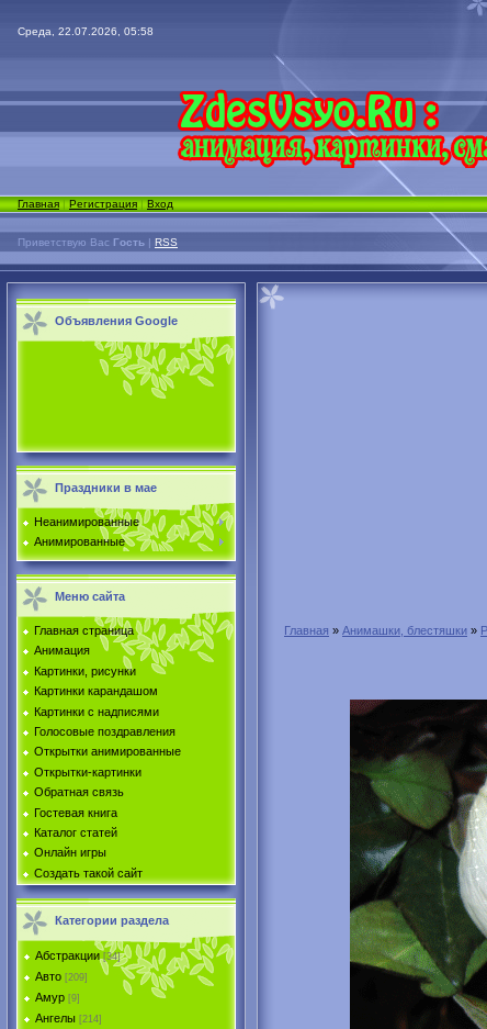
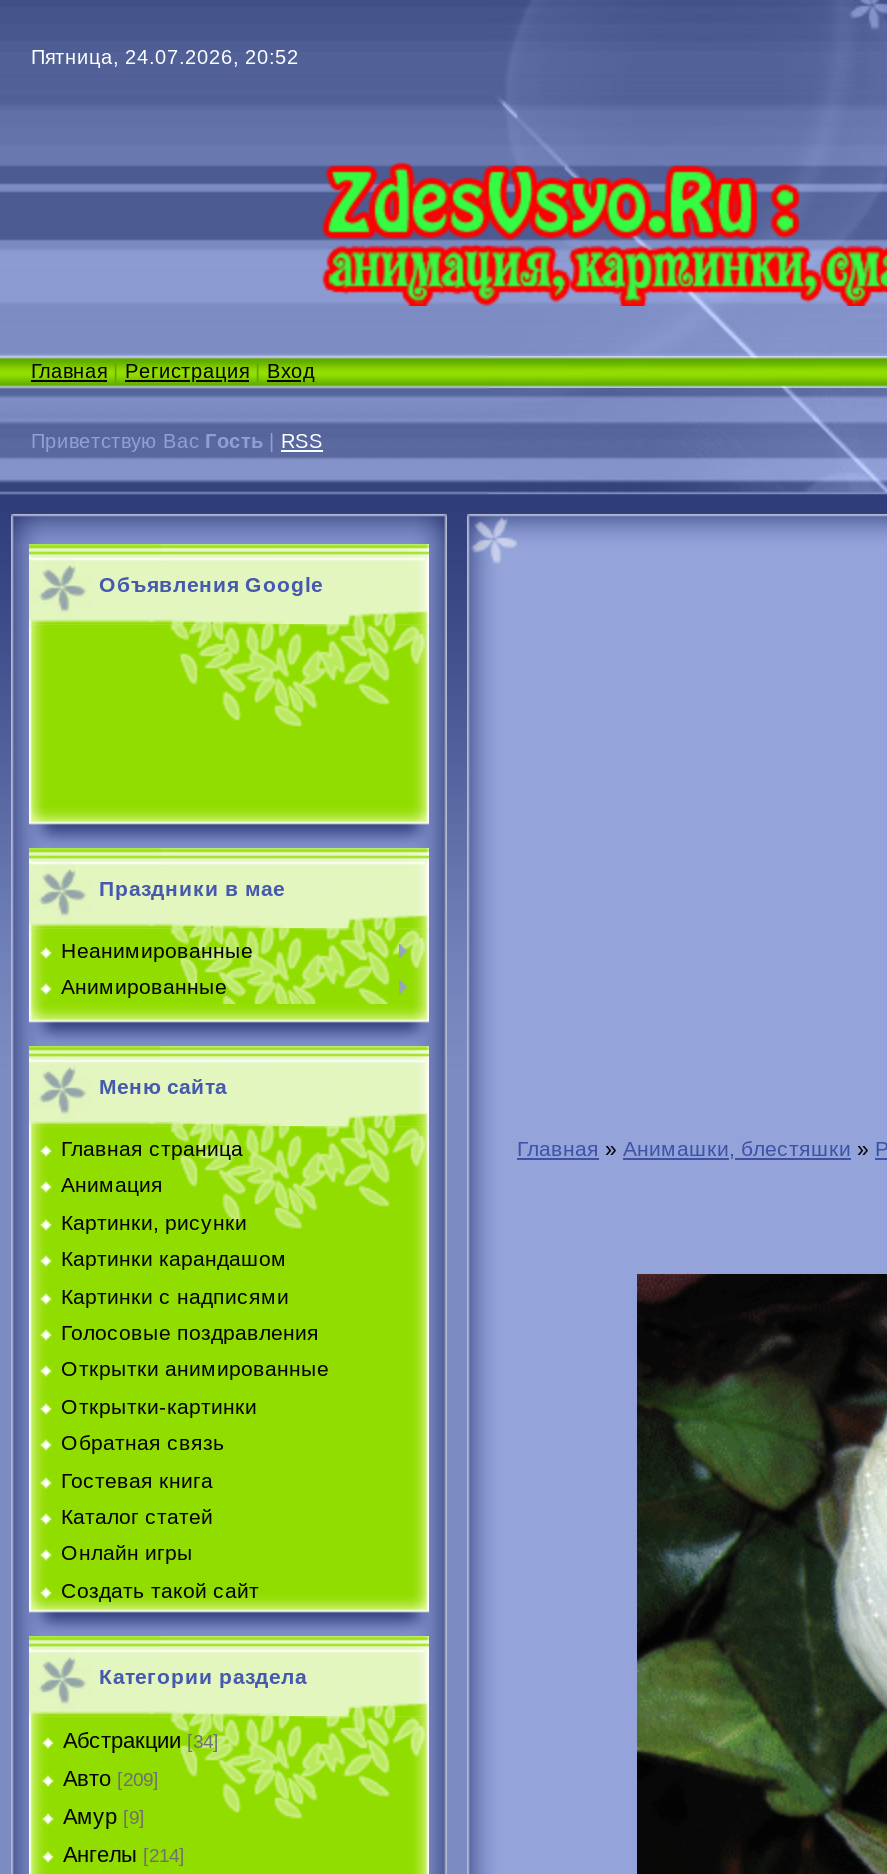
- Среда, 22.07.2026, 05:58
+ Пятница, 24.07.2026, 20:52
